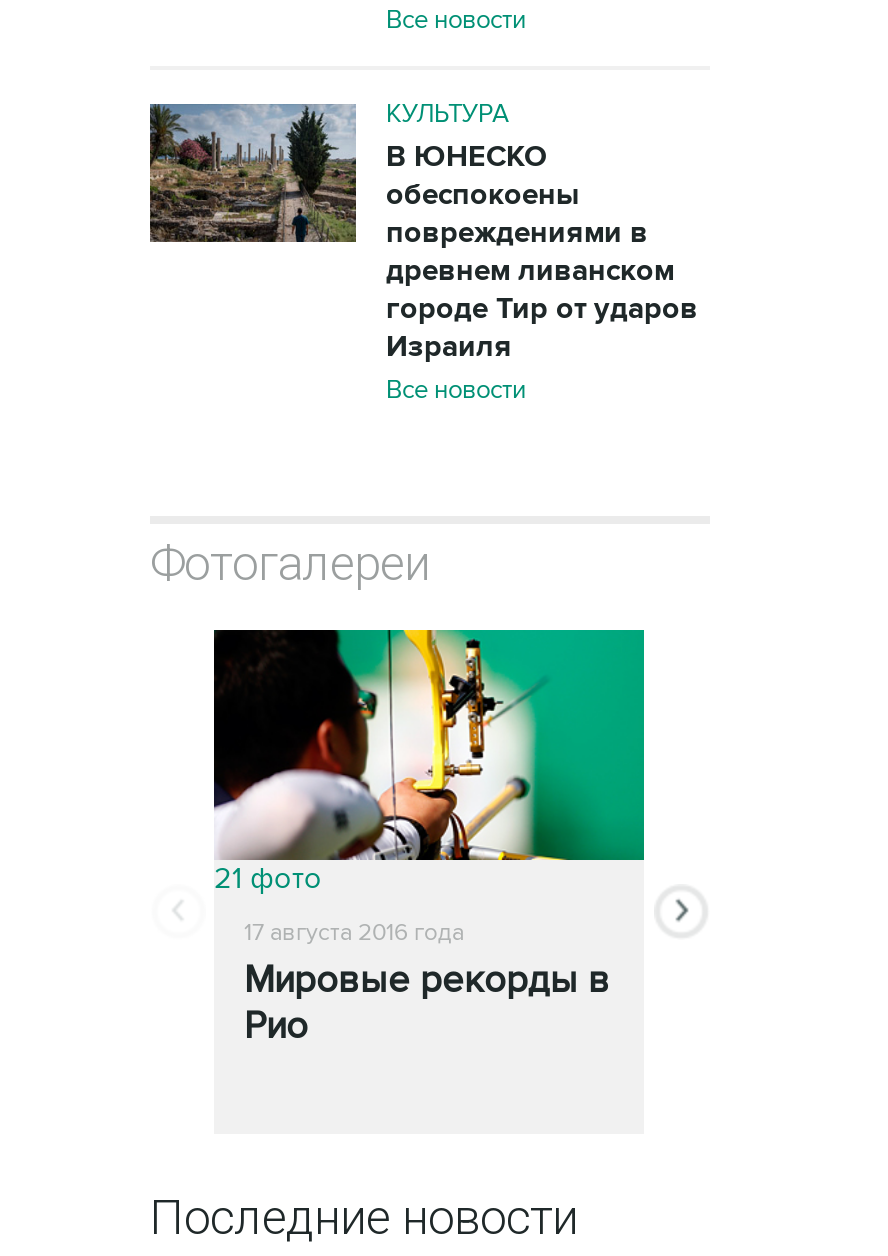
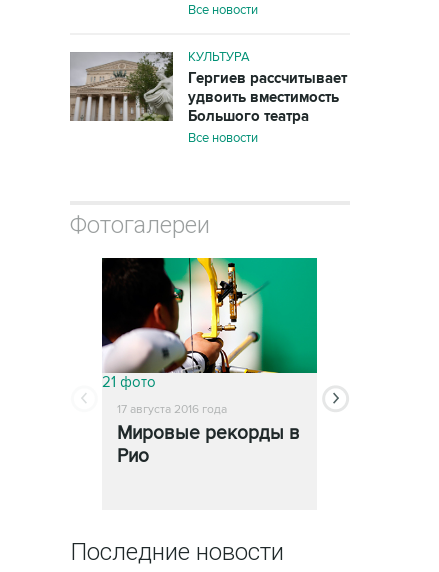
- [image]
- В ЮНЕСКО
- обеспокоены
- повреждениями в
- древнем ливанском
- городе Тир от ударов
- Израиля
+ [image]
+ Гергиев рассчитывает
+ удвоить вместимость
+ Большого театра
